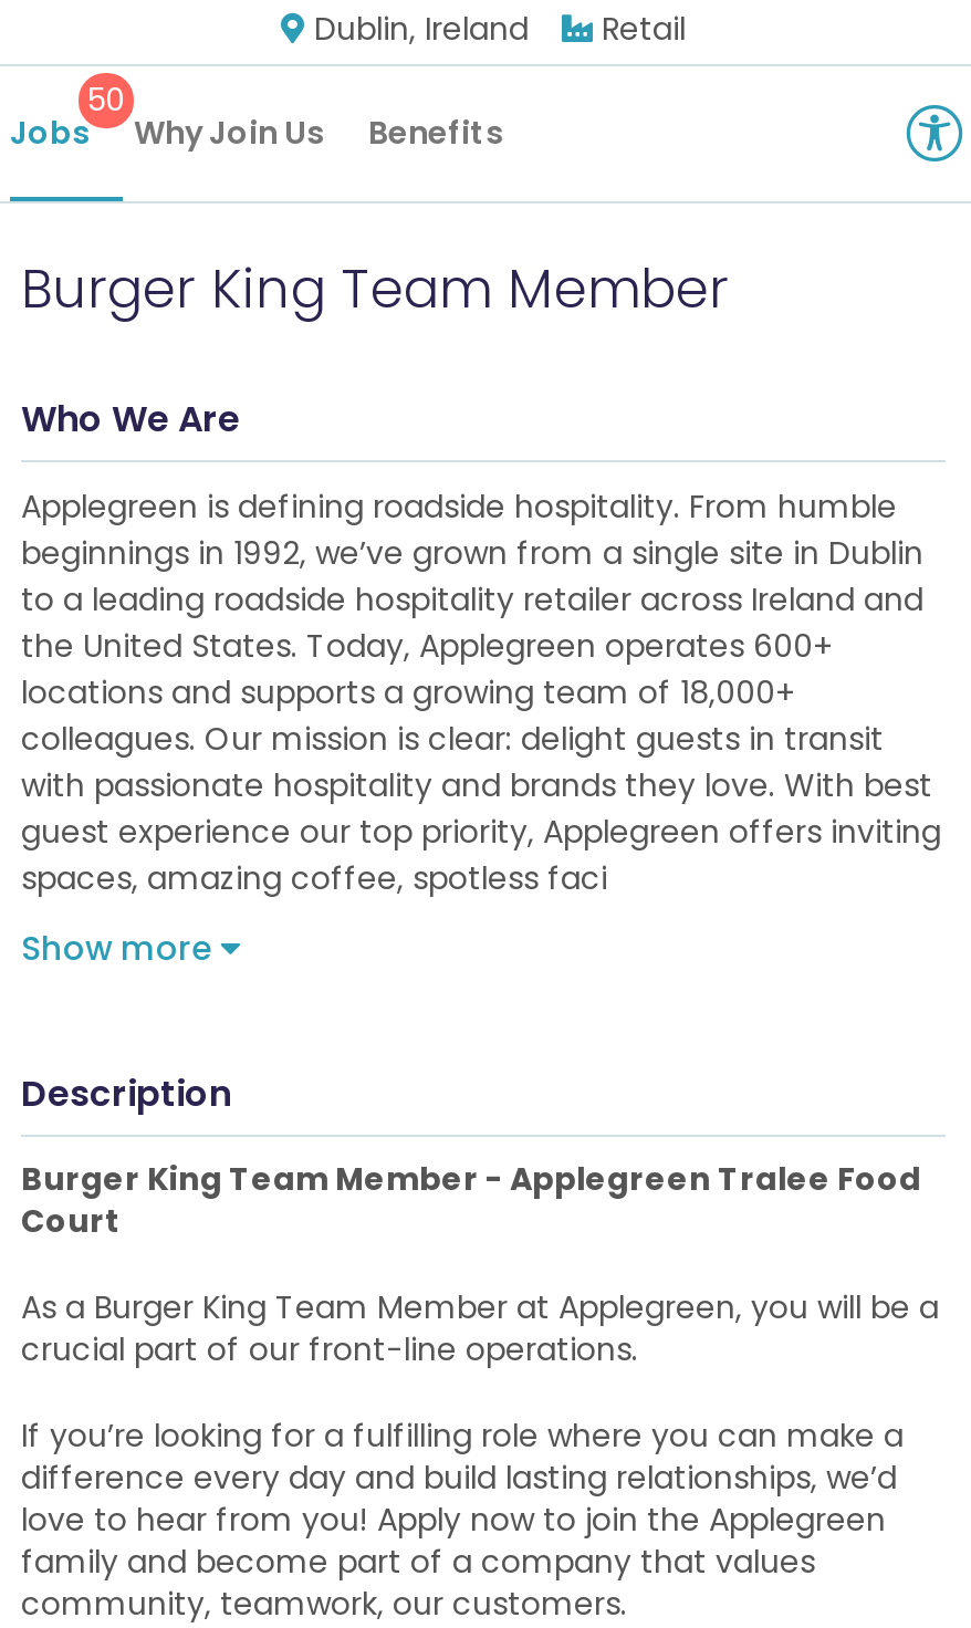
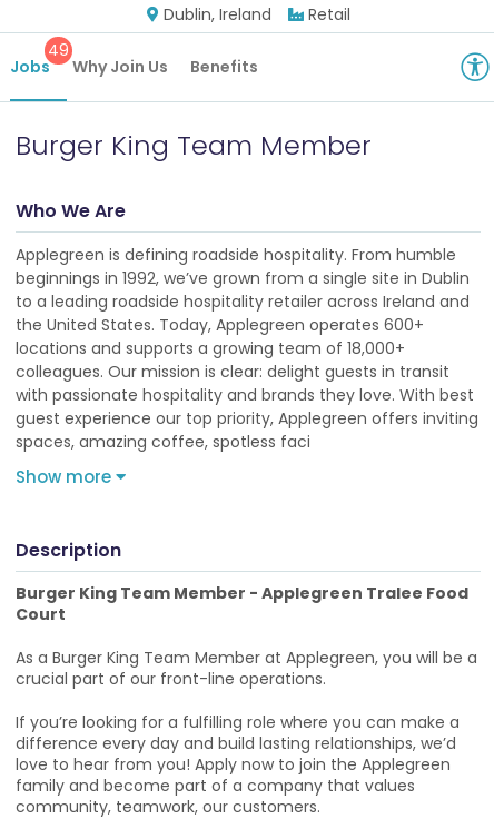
- 50
+ 49
